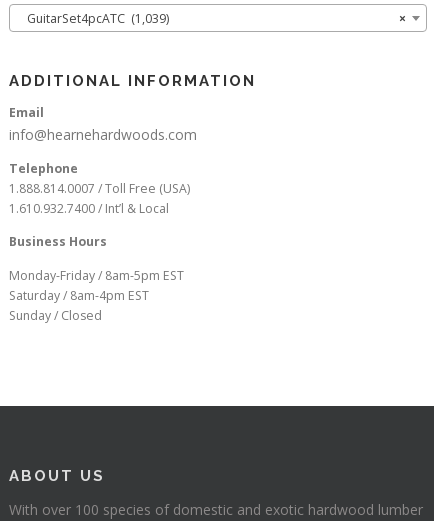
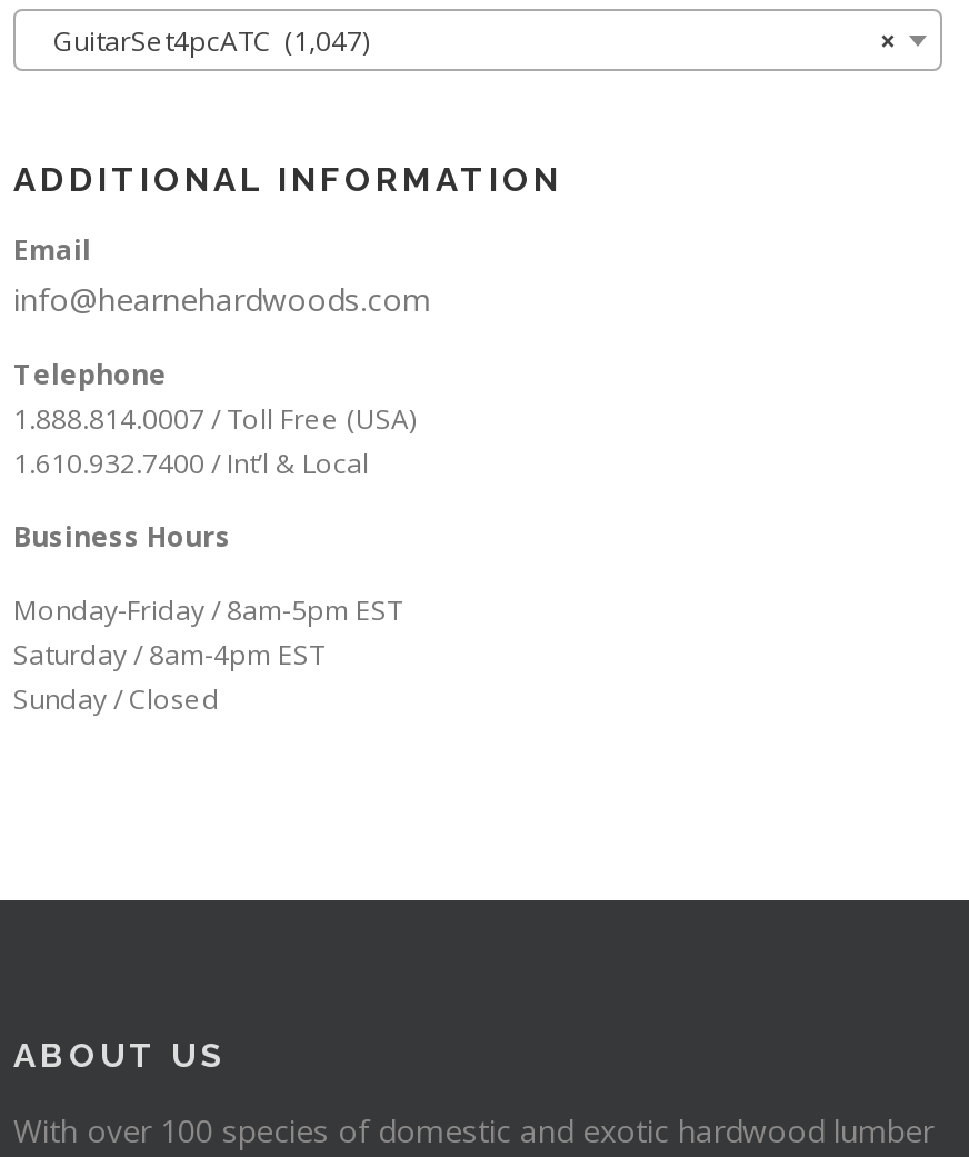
- GuitarSet4pcATC (1,039)
+ GuitarSet4pcATC (1,047)
